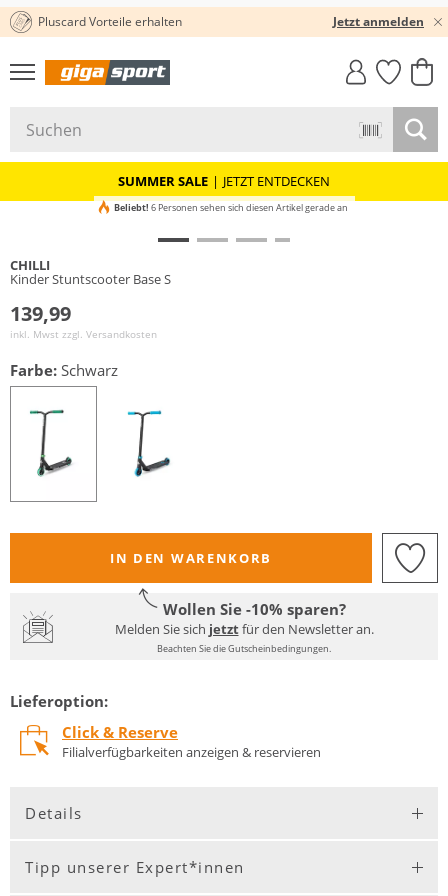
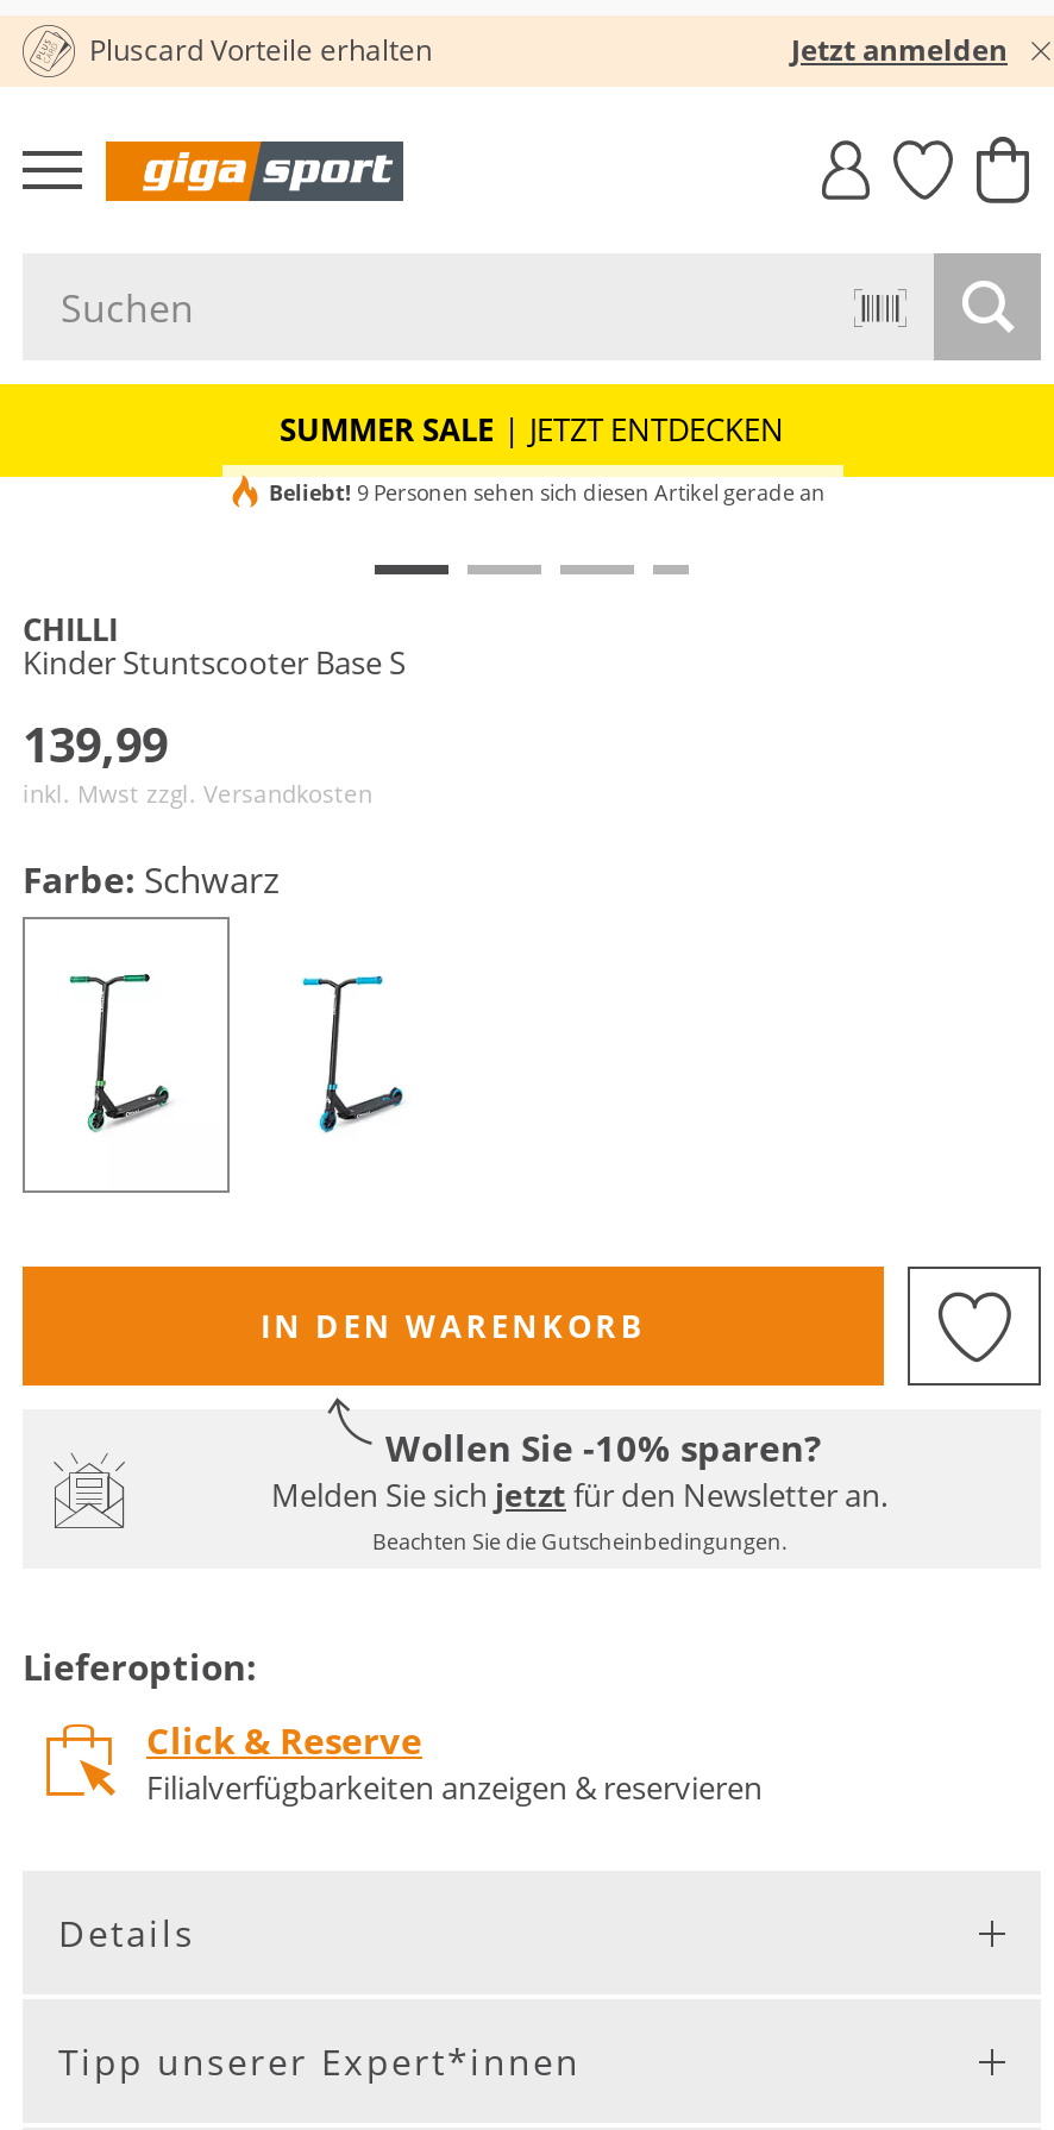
- Beliebt! 6 Personen sehen sich diesen Artikel gerade an
+ Beliebt! 9 Personen sehen sich diesen Artikel gerade an
